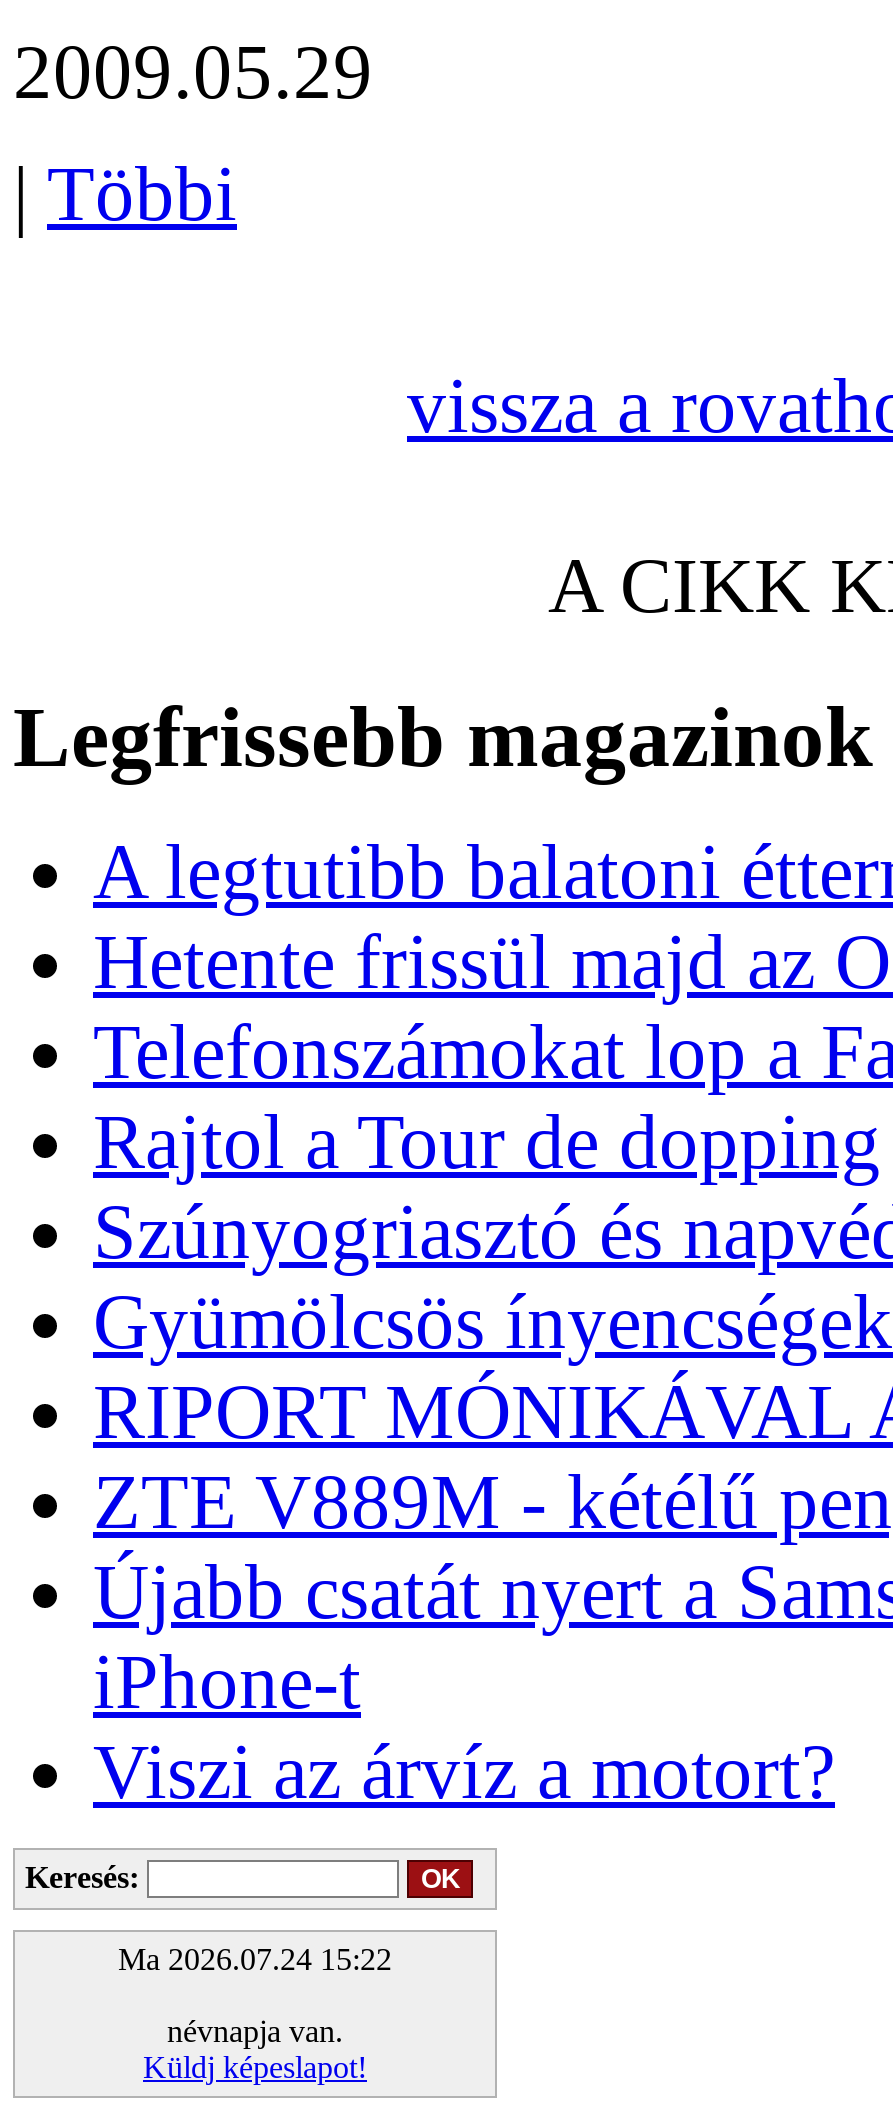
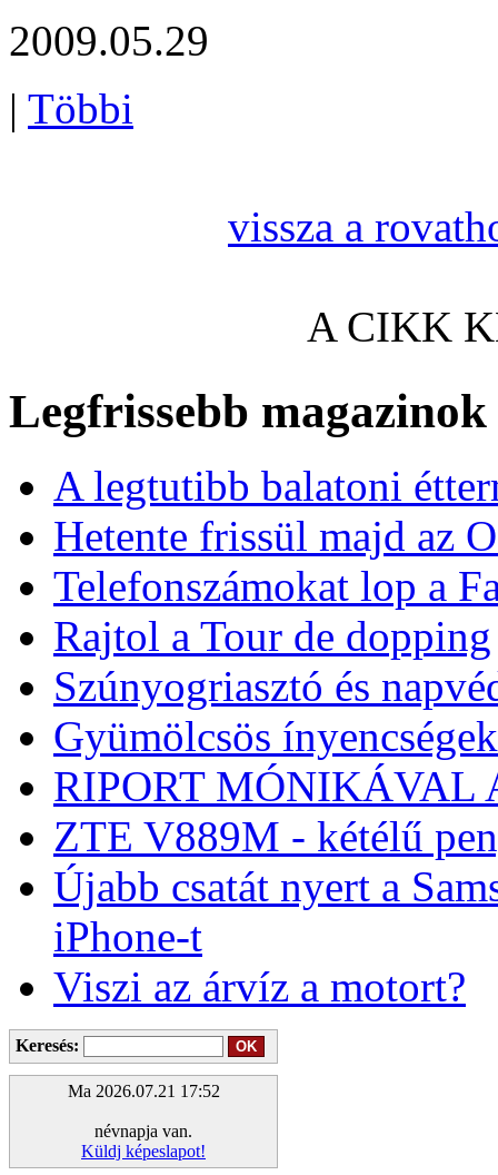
- Ma 2026.07.24 15:22
+ Ma 2026.07.21 17:52
